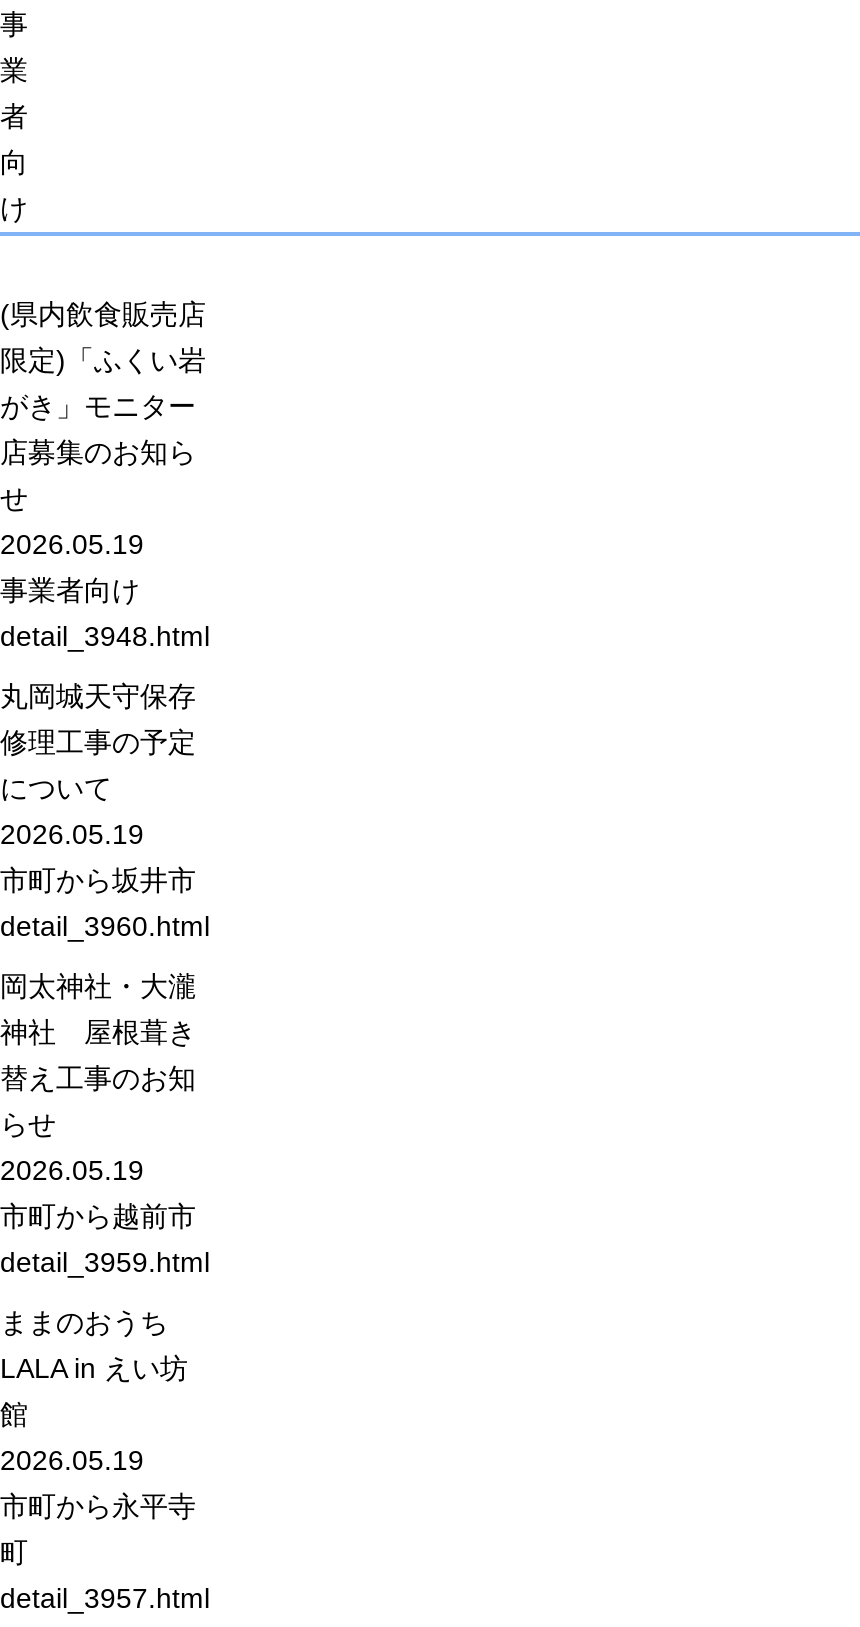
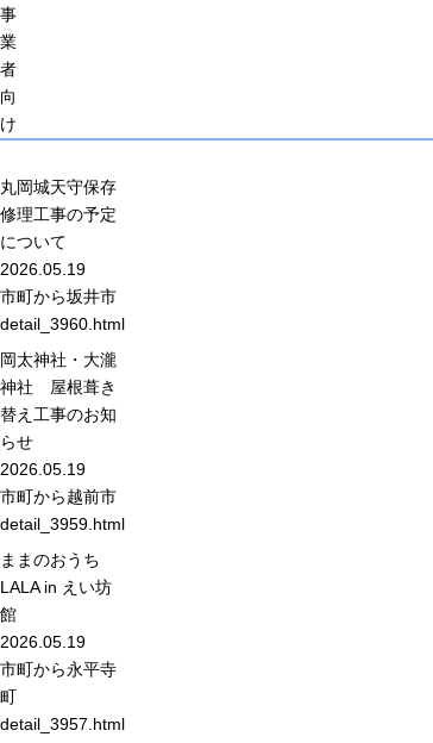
- (県内飲食販売店
- 限定)「ふくい岩
- がき」モニター
- 店募集のお知ら
- せ
- 2026.05.19
- 事業者向け
- detail_3948.html
